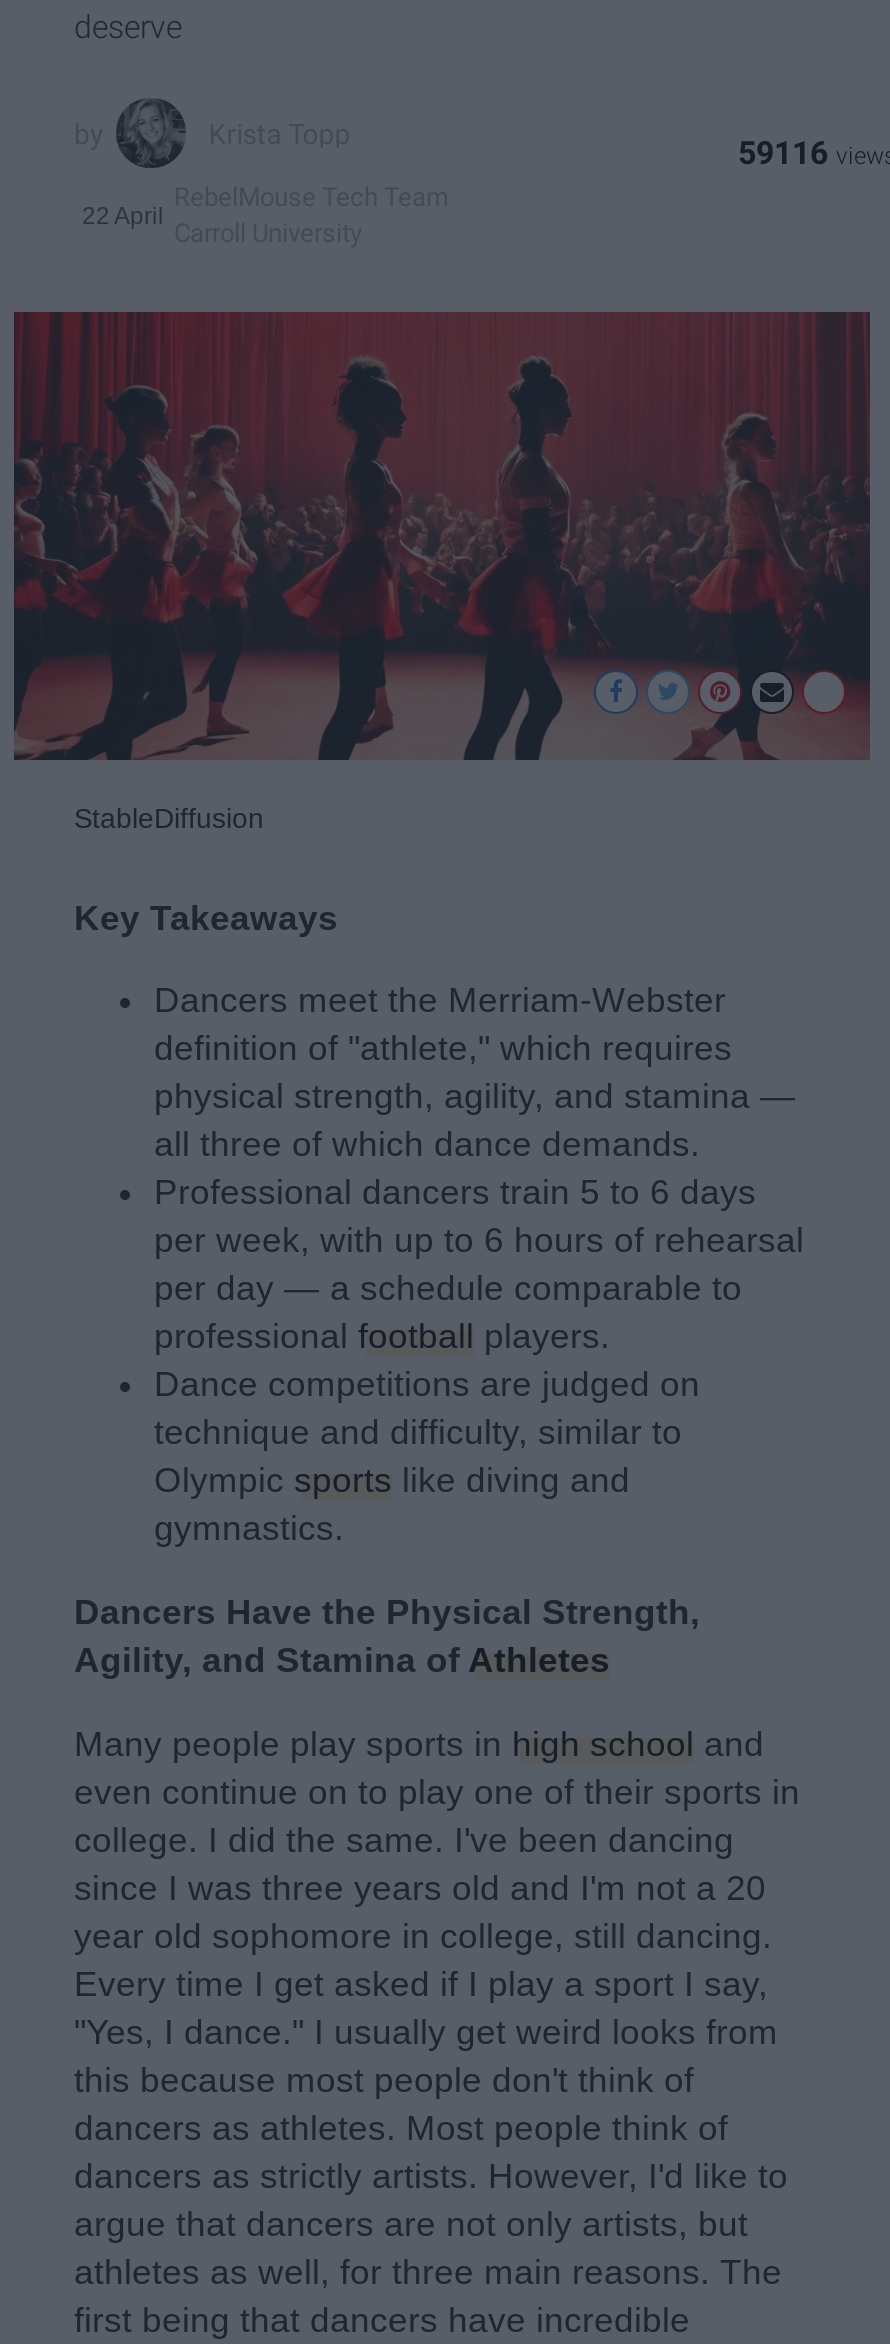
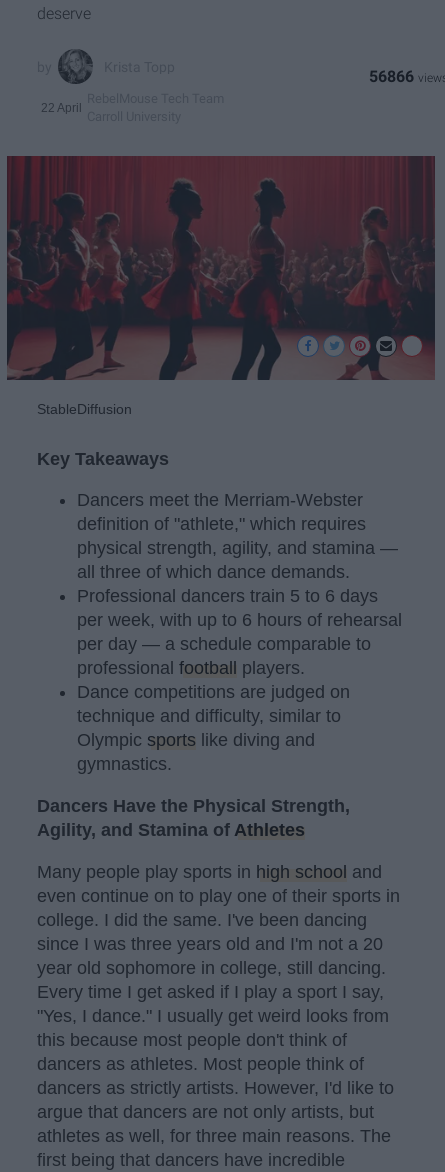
- 59116
+ 56866
